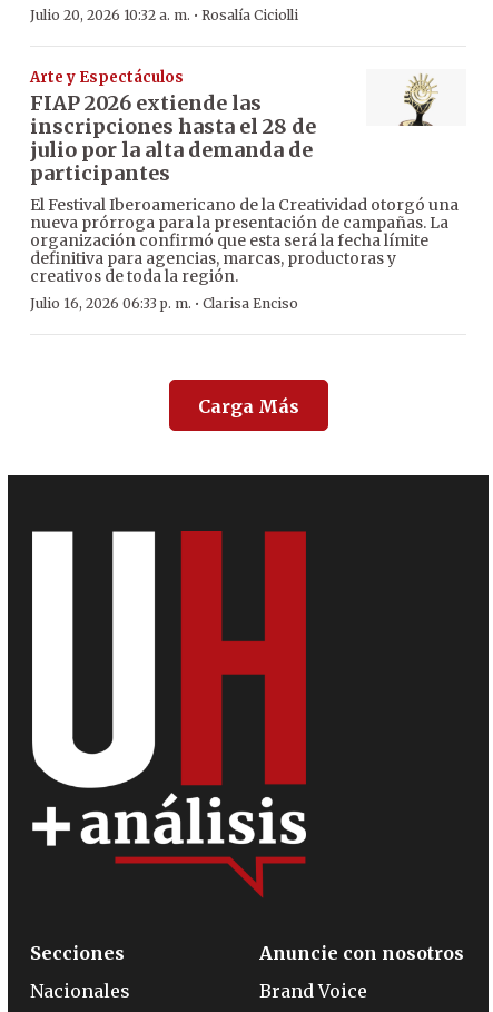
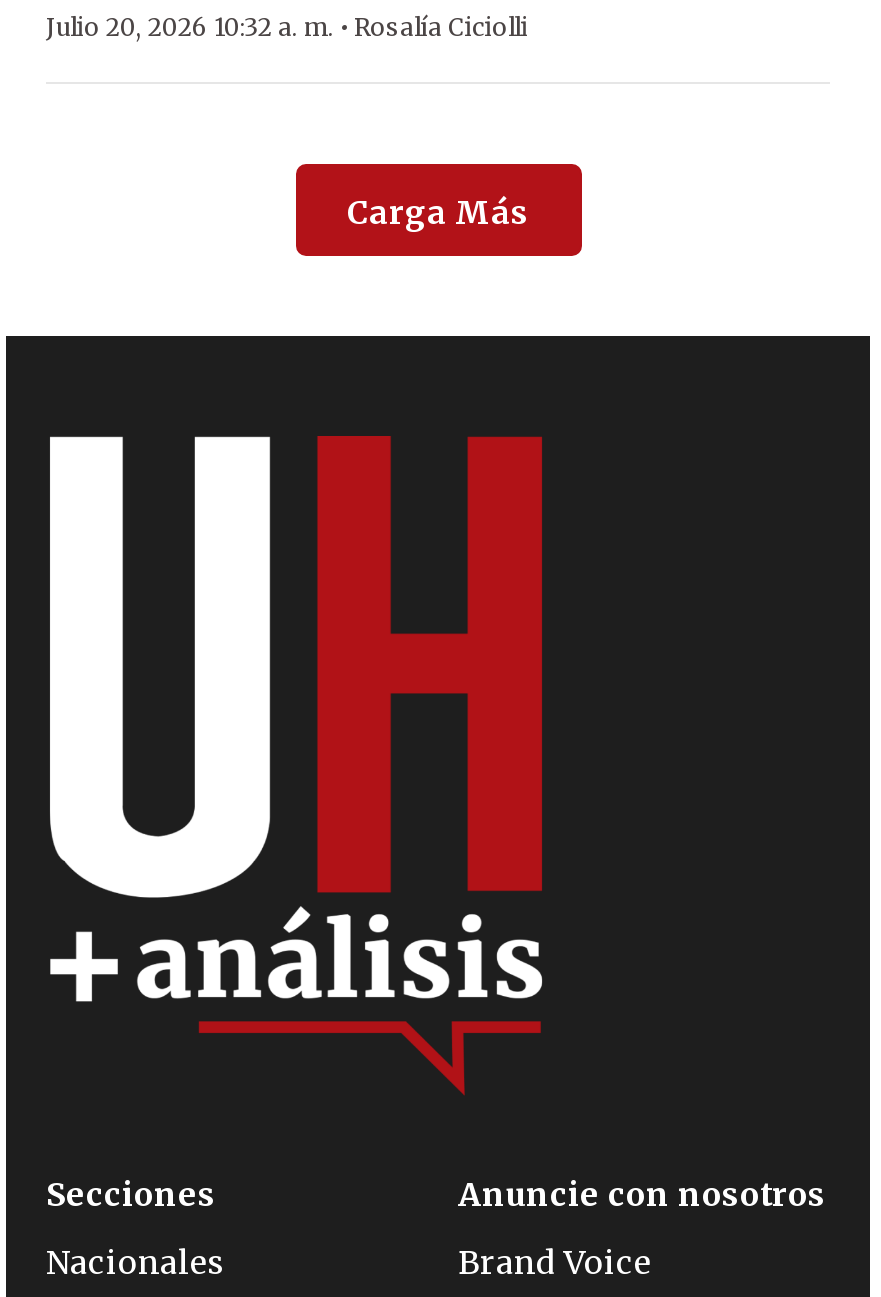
- [image]
- Arte y Espectáculos
- FIAP 2026 extiende las
- inscripciones hasta el 28 de
- julio por la alta demanda de
- participantes
- El Festival Iberoamericano de la Creatividad otorgó una
- nueva prórroga para la presentación de campañas. La
- organización confirmó que esta será la fecha límite
- definitiva para agencias, marcas, productoras y
- creativos de toda la región.
- Julio 16, 2026 06:33 p. m. · Clarisa Enciso
